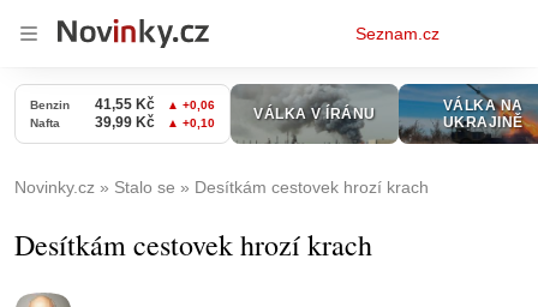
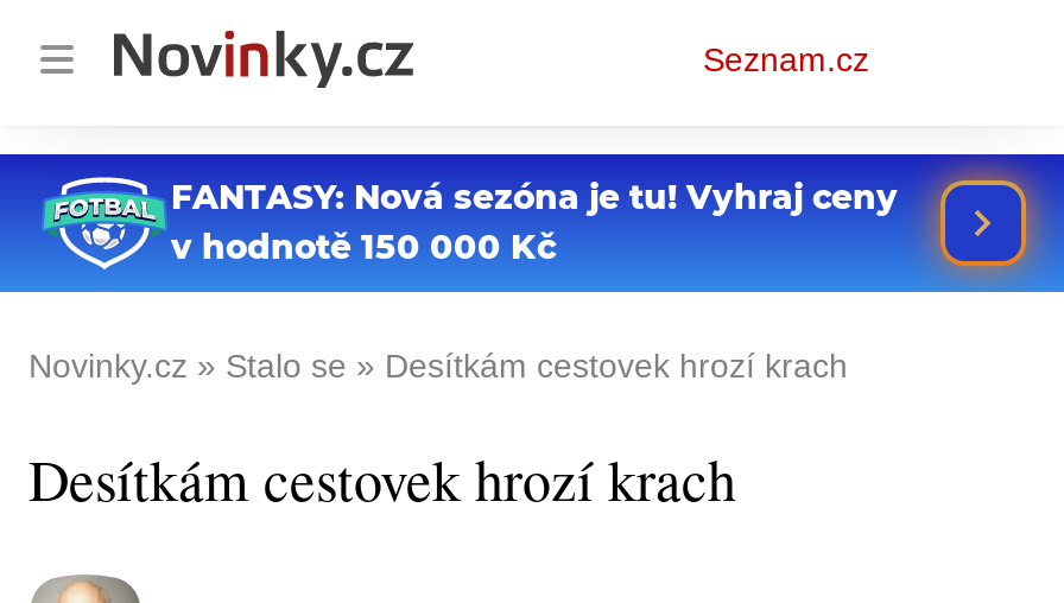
- [image]
+ [image]
